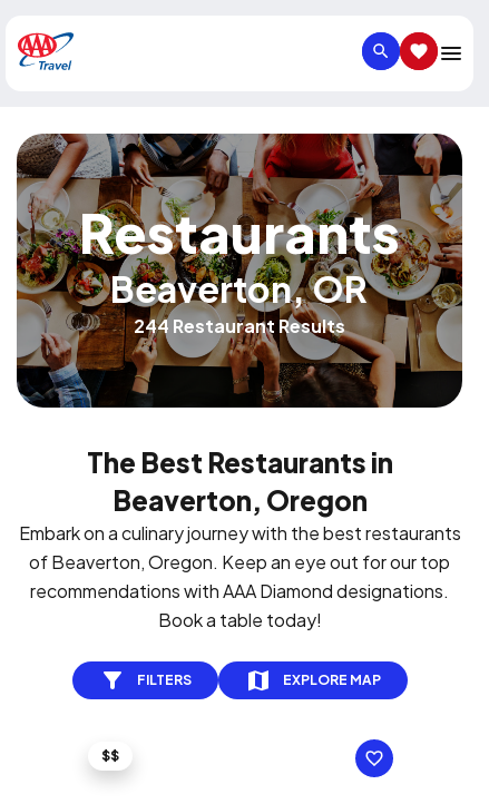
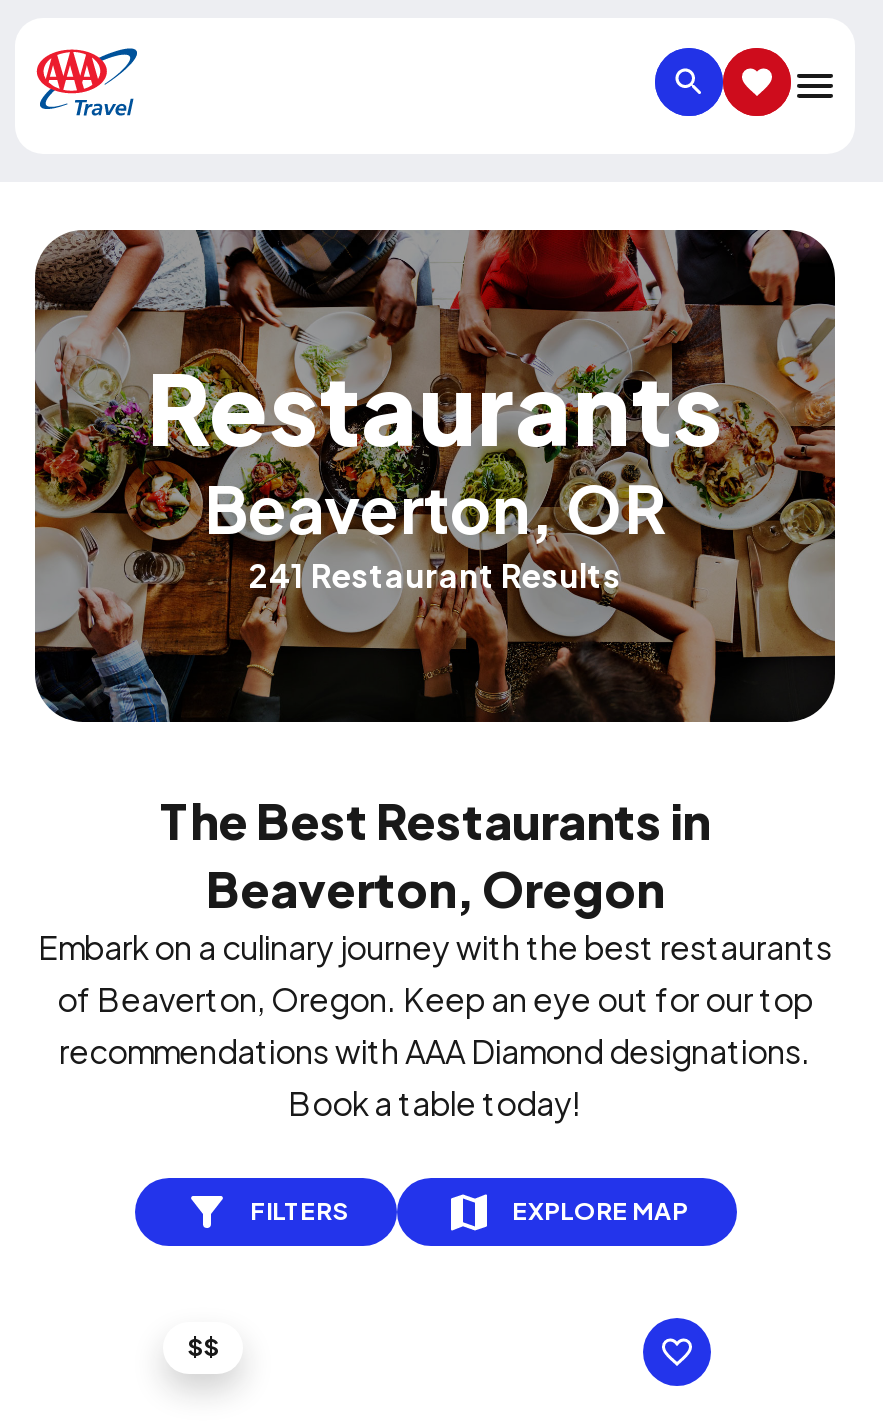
- 244 Restaurant Results
+ 241 Restaurant Results
